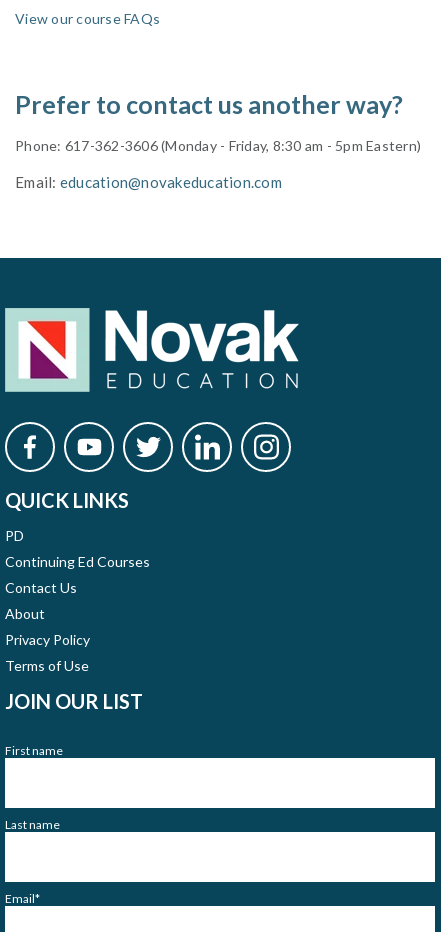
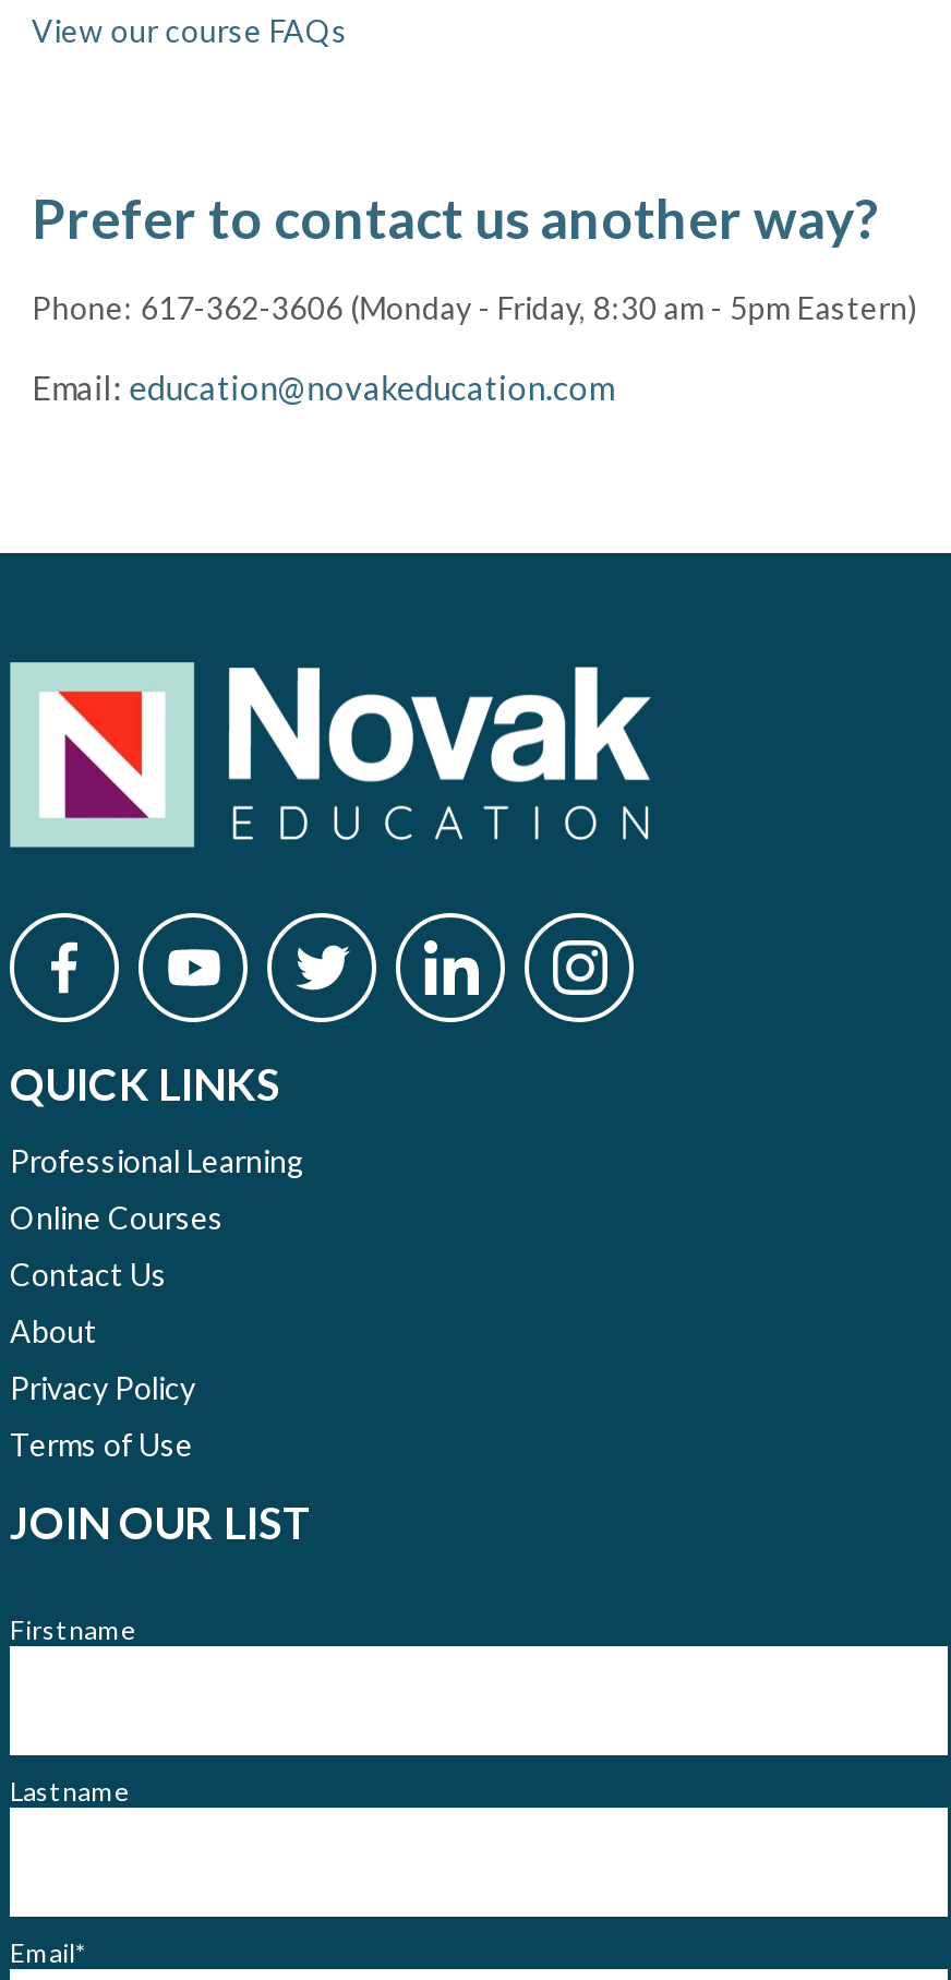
- PD
+ Professional Learning

- Continuing Ed Courses
+ Online Courses
